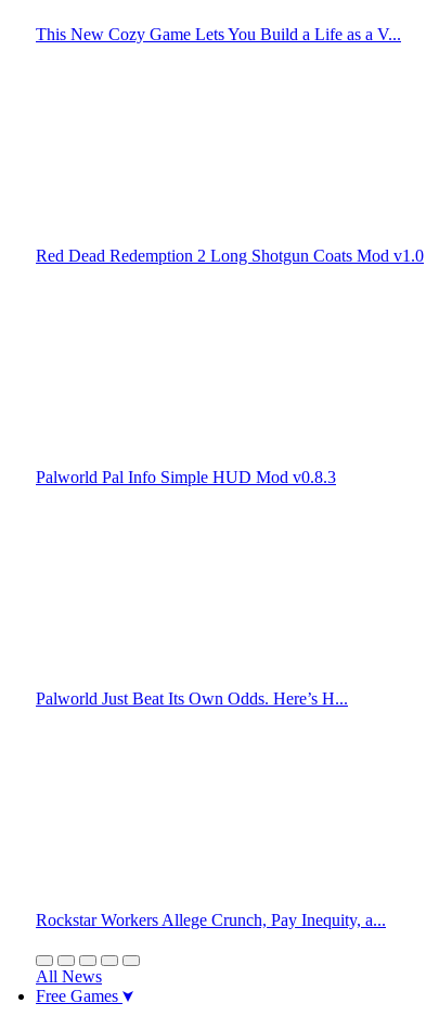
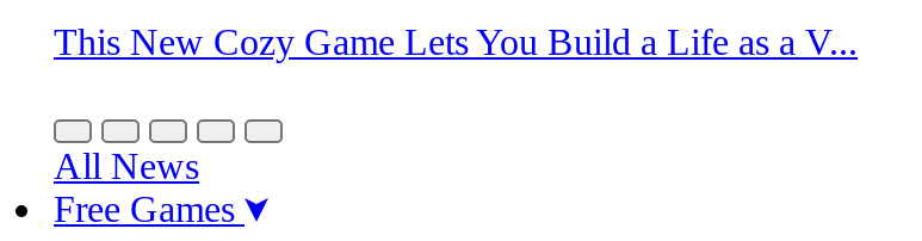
- Red Dead Redemption 2 Long Shotgun Coats Mod v1.0

- Palworld Pal Info Simple HUD Mod v0.8.3

- Palworld Just Beat Its Own Odds. Here’s H...

- Rockstar Workers Allege Crunch, Pay Inequity, a...
